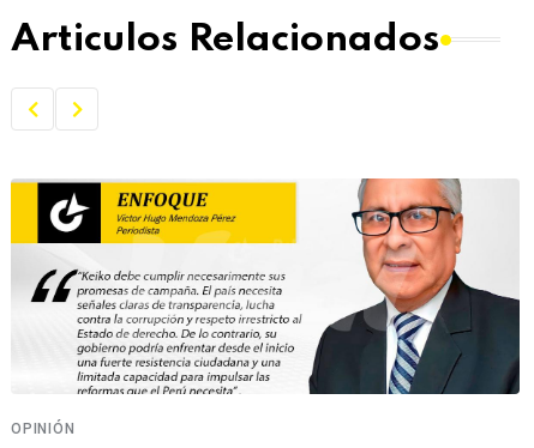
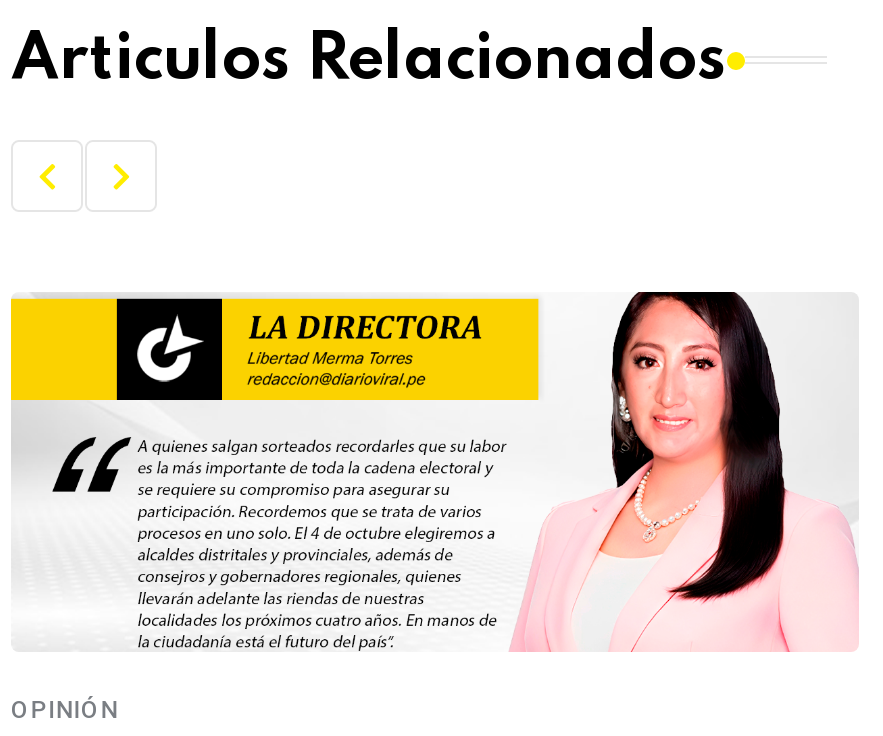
- [image]
+ [image]
